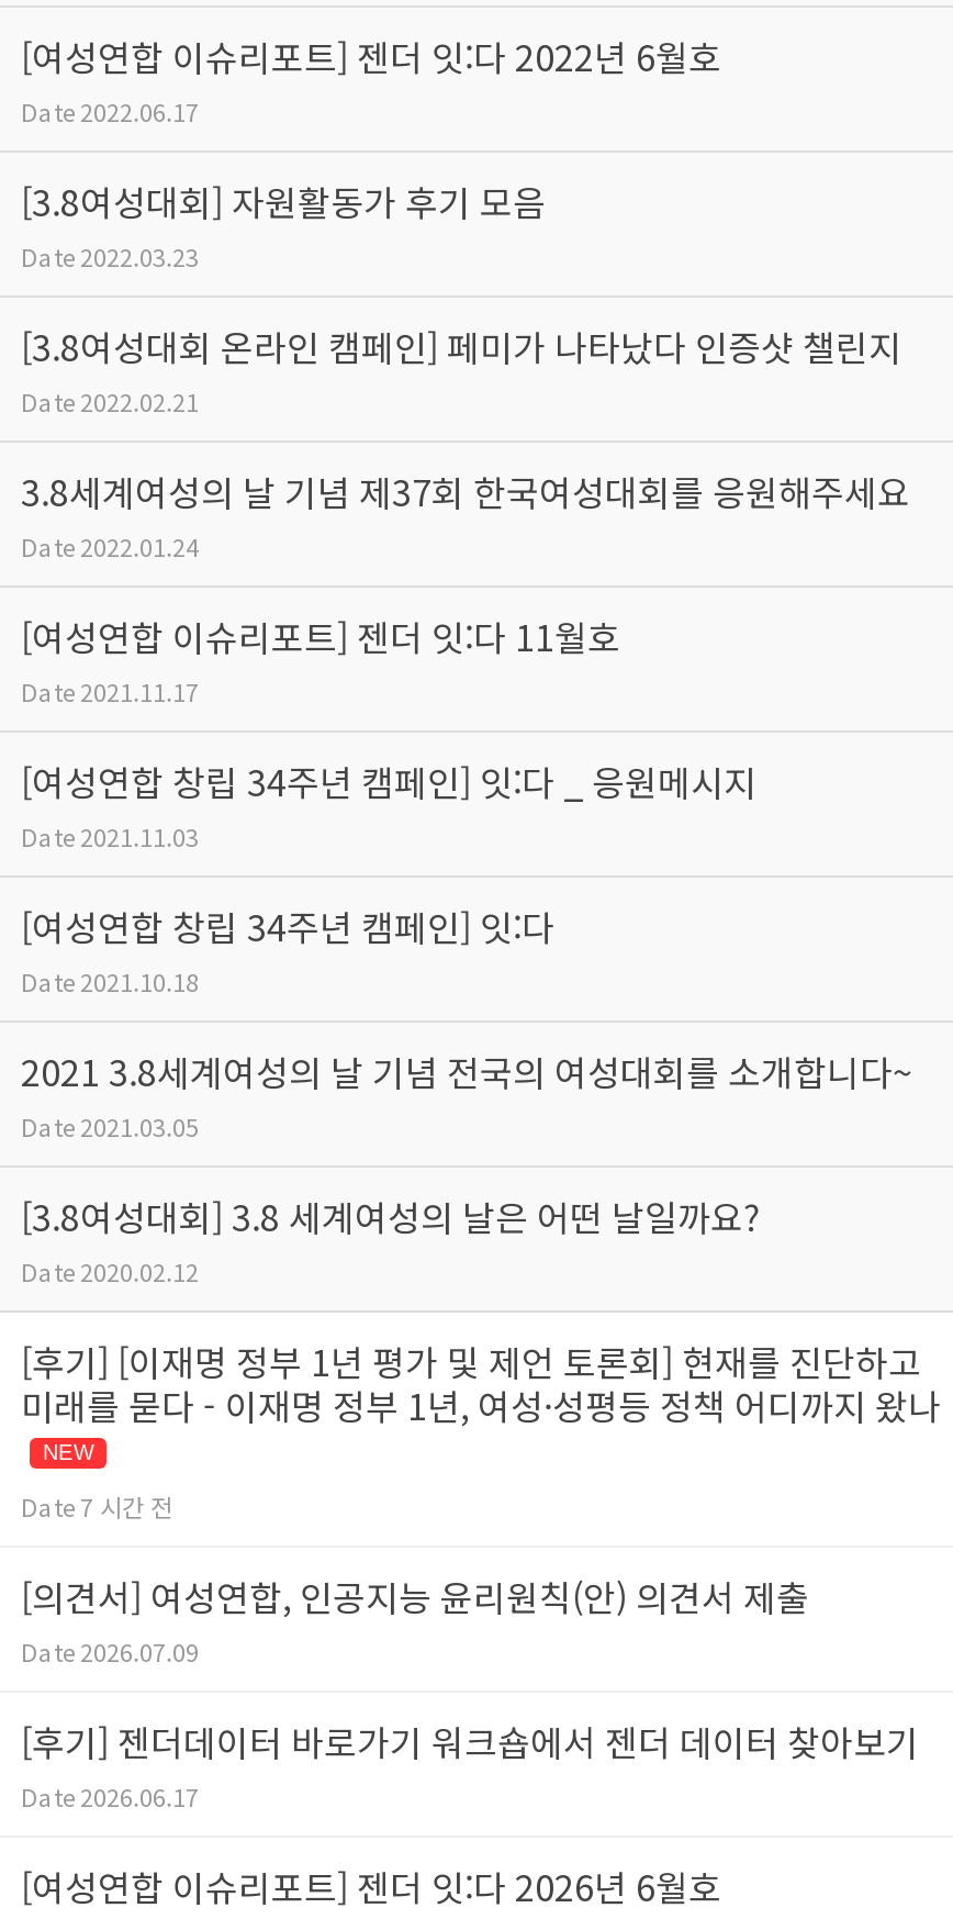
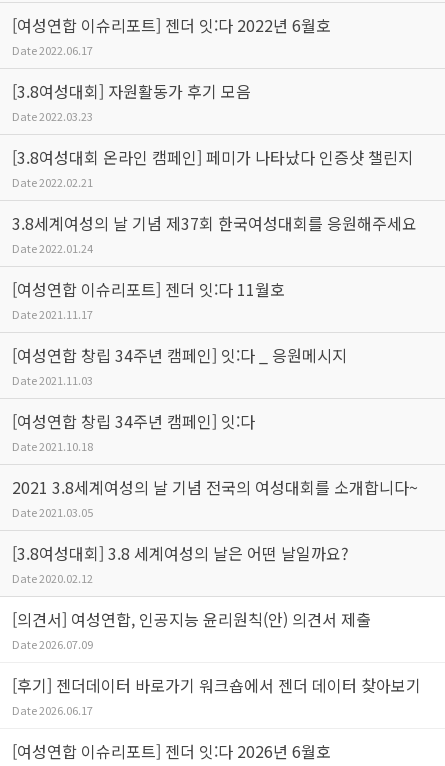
- [후기] [이재명 정부 1년 평가 및 제언 토론회] 현재를 진단하고
- 미래를 묻다 - 이재명 정부 1년, 여성·성평등 정책 어디까지 왔나
- NEW
- Date 7 시간 전
